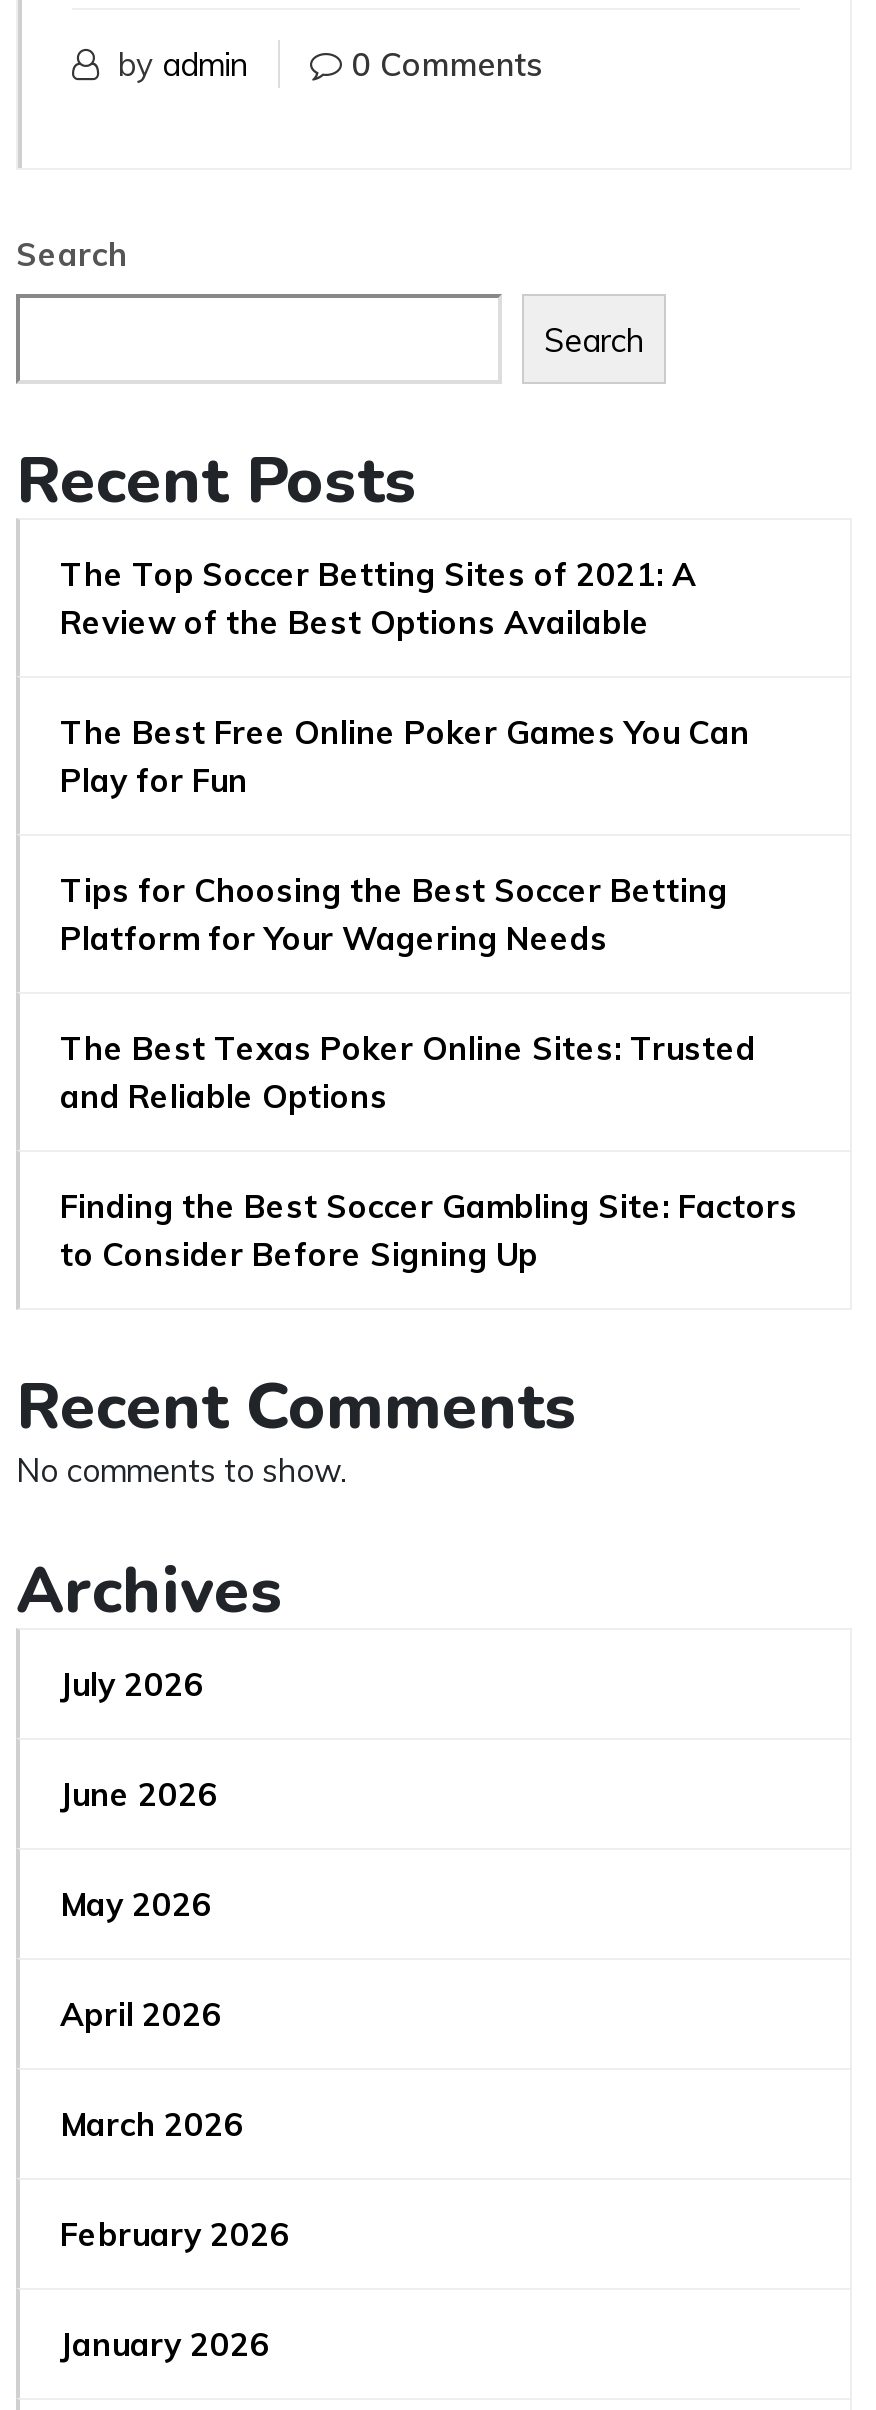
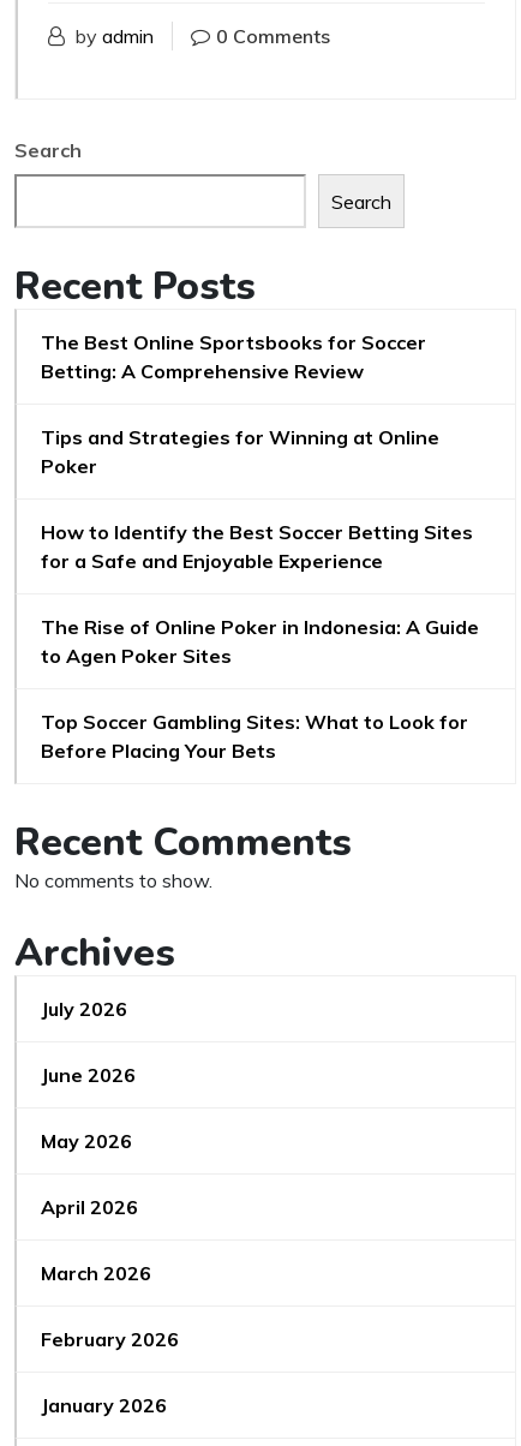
- The Top Soccer Betting Sites of 2021: A
- Review of the Best Options Available
+ The Best Online Sportsbooks for Soccer
+ Betting: A Comprehensive Review

- The Best Free Online Poker Games You Can
- Play for Fun
+ Tips and Strategies for Winning at Online
+ Poker

- Tips for Choosing the Best Soccer Betting
- Platform for Your Wagering Needs
+ How to Identify the Best Soccer Betting Sites
+ for a Safe and Enjoyable Experience

- The Best Texas Poker Online Sites: Trusted
- and Reliable Options
+ The Rise of Online Poker in Indonesia: A Guide
+ to Agen Poker Sites

- Finding the Best Soccer Gambling Site: Factors
- to Consider Before Signing Up
+ Top Soccer Gambling Sites: What to Look for
+ Before Placing Your Bets
